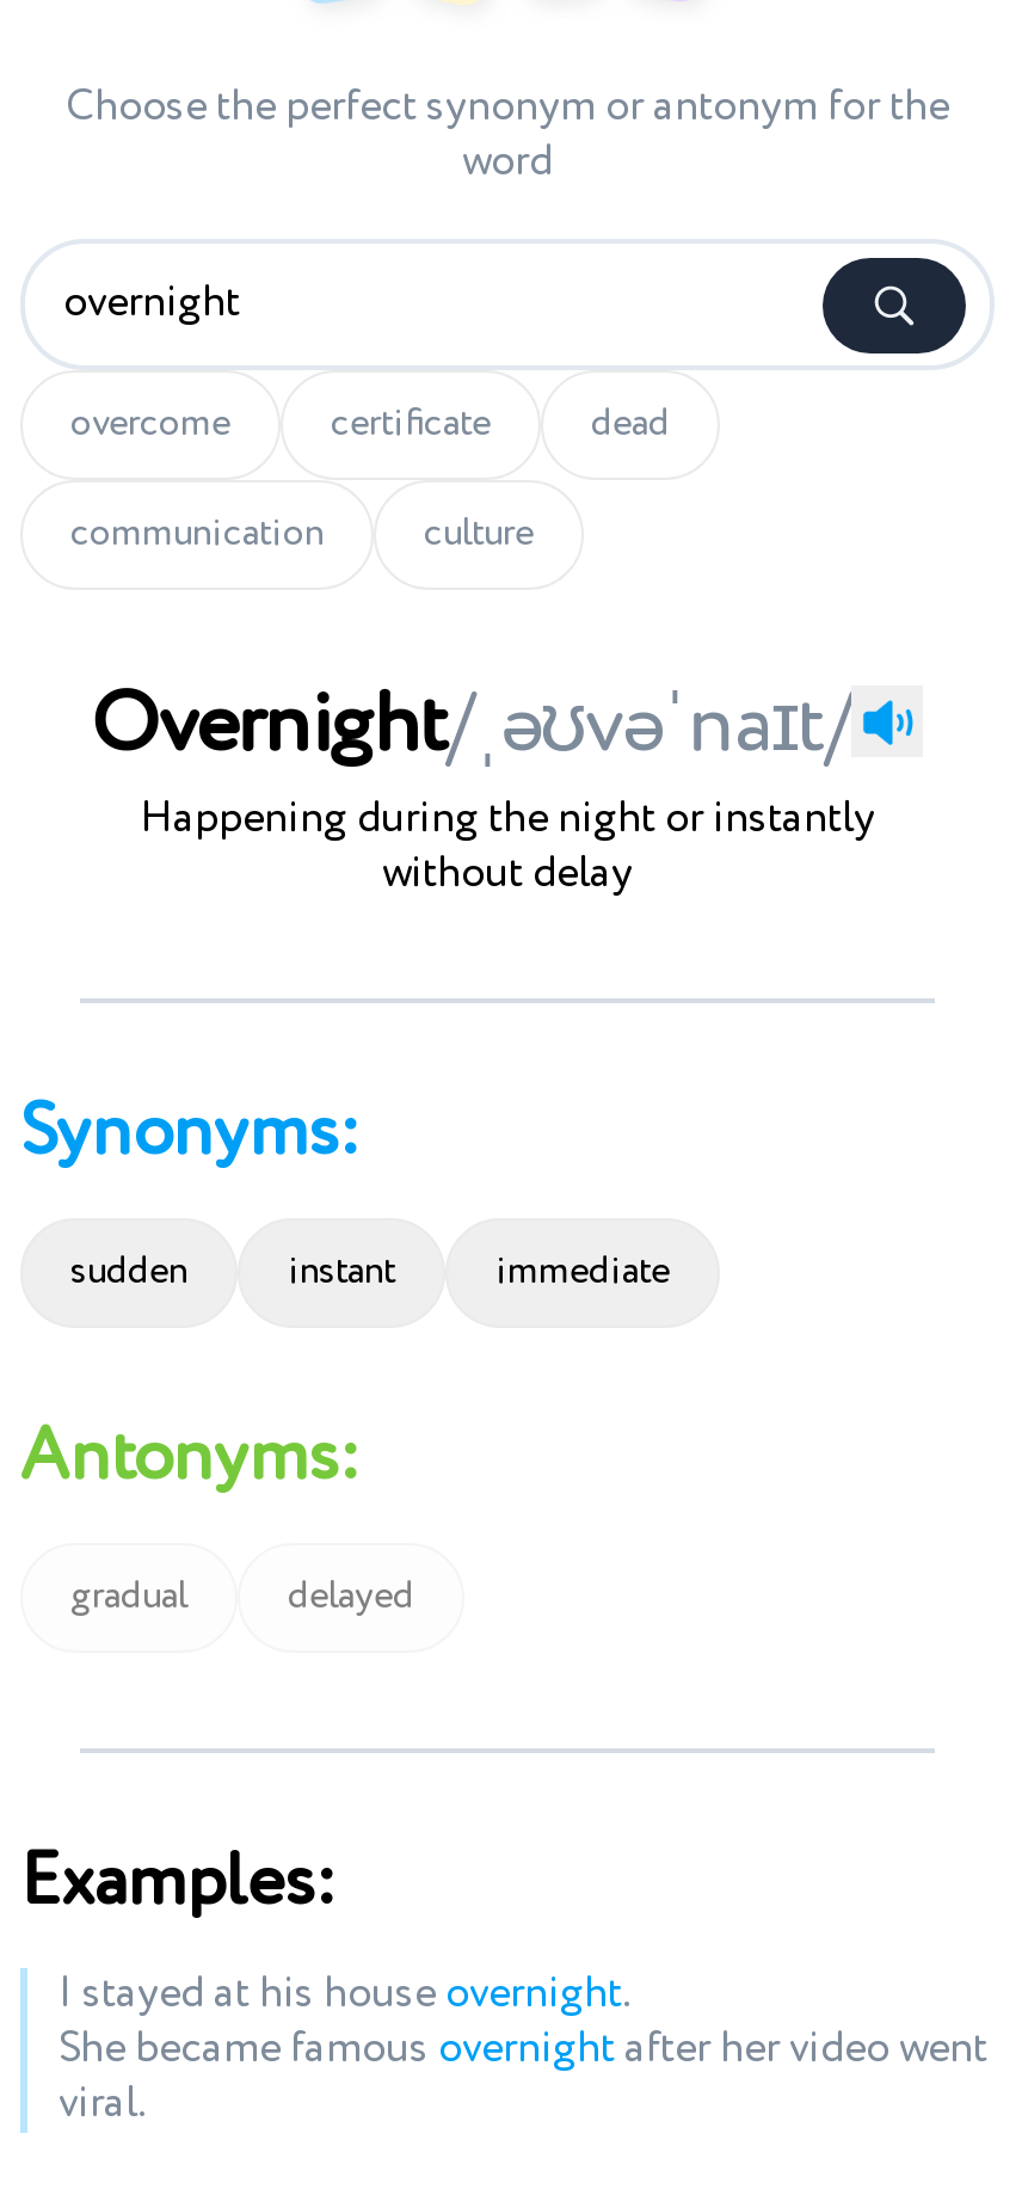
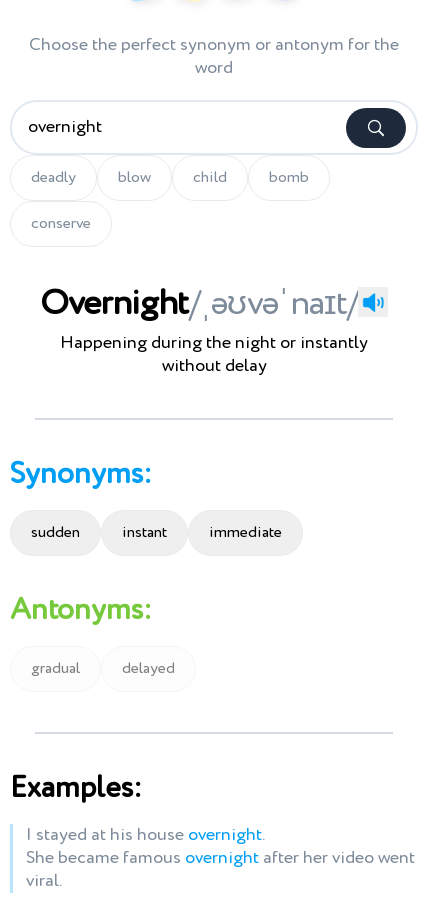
- overcome
- certificate
- dead
+ deadly
+ blow
+ child
+ bomb

- communication
- culture
+ conserve
